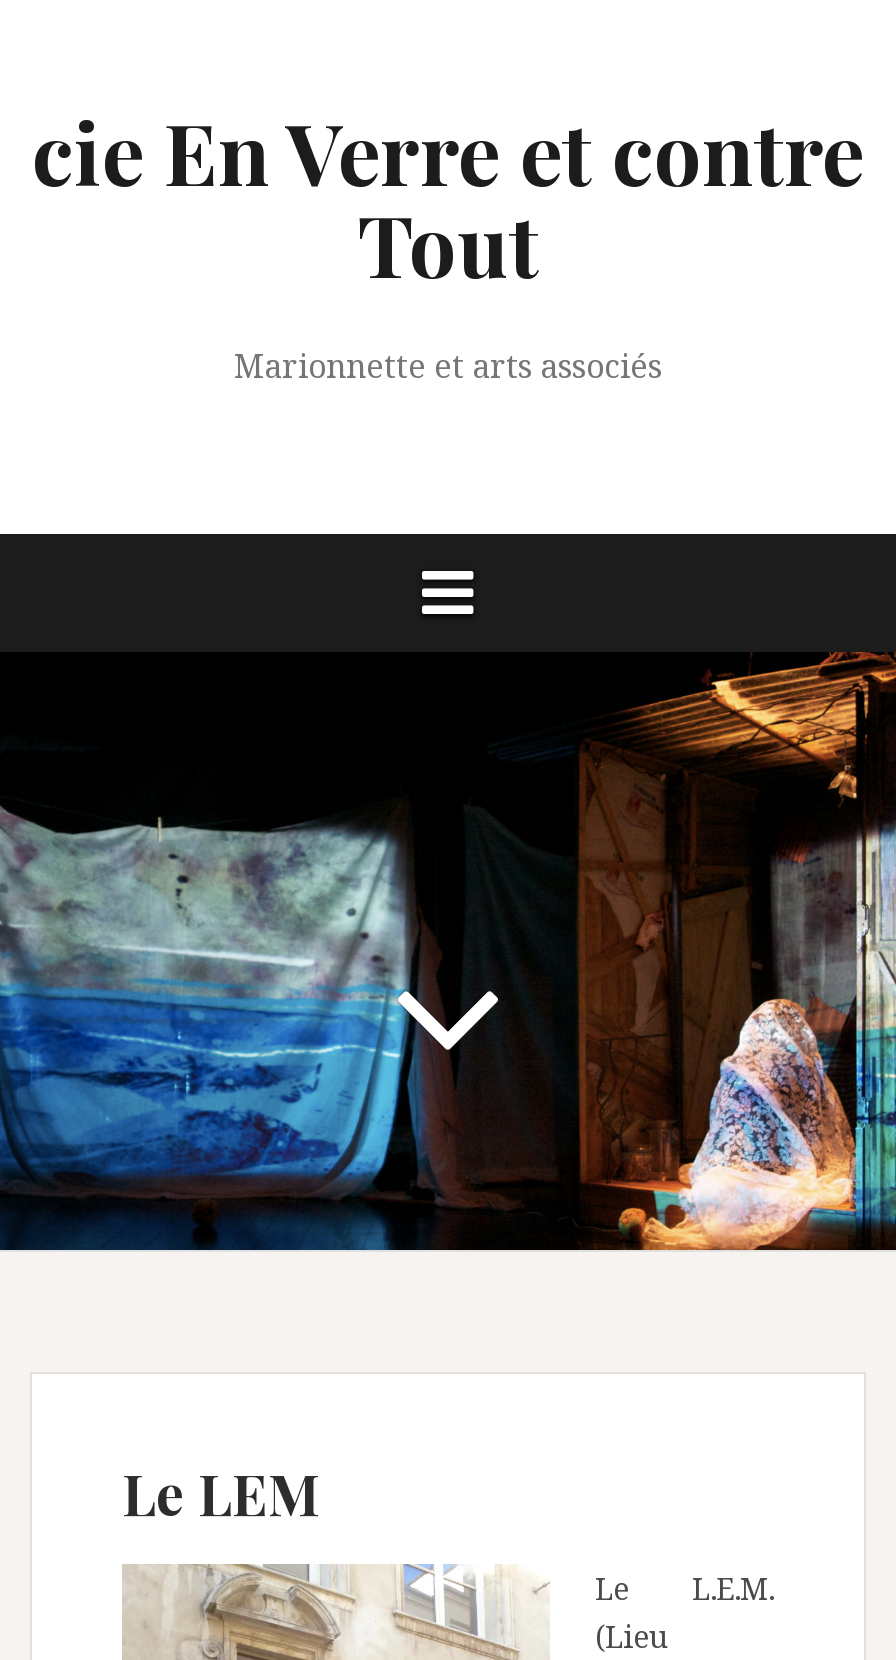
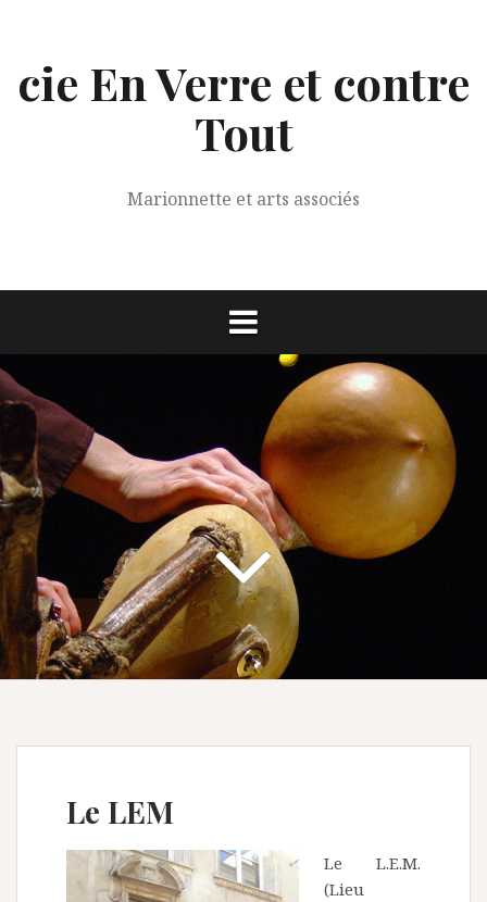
- [image]
+ [image]
